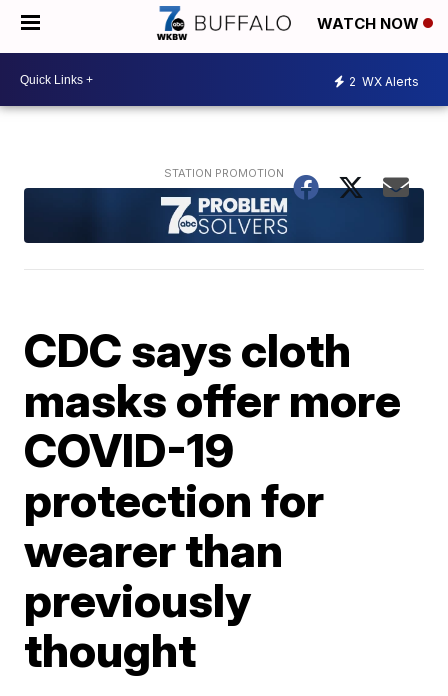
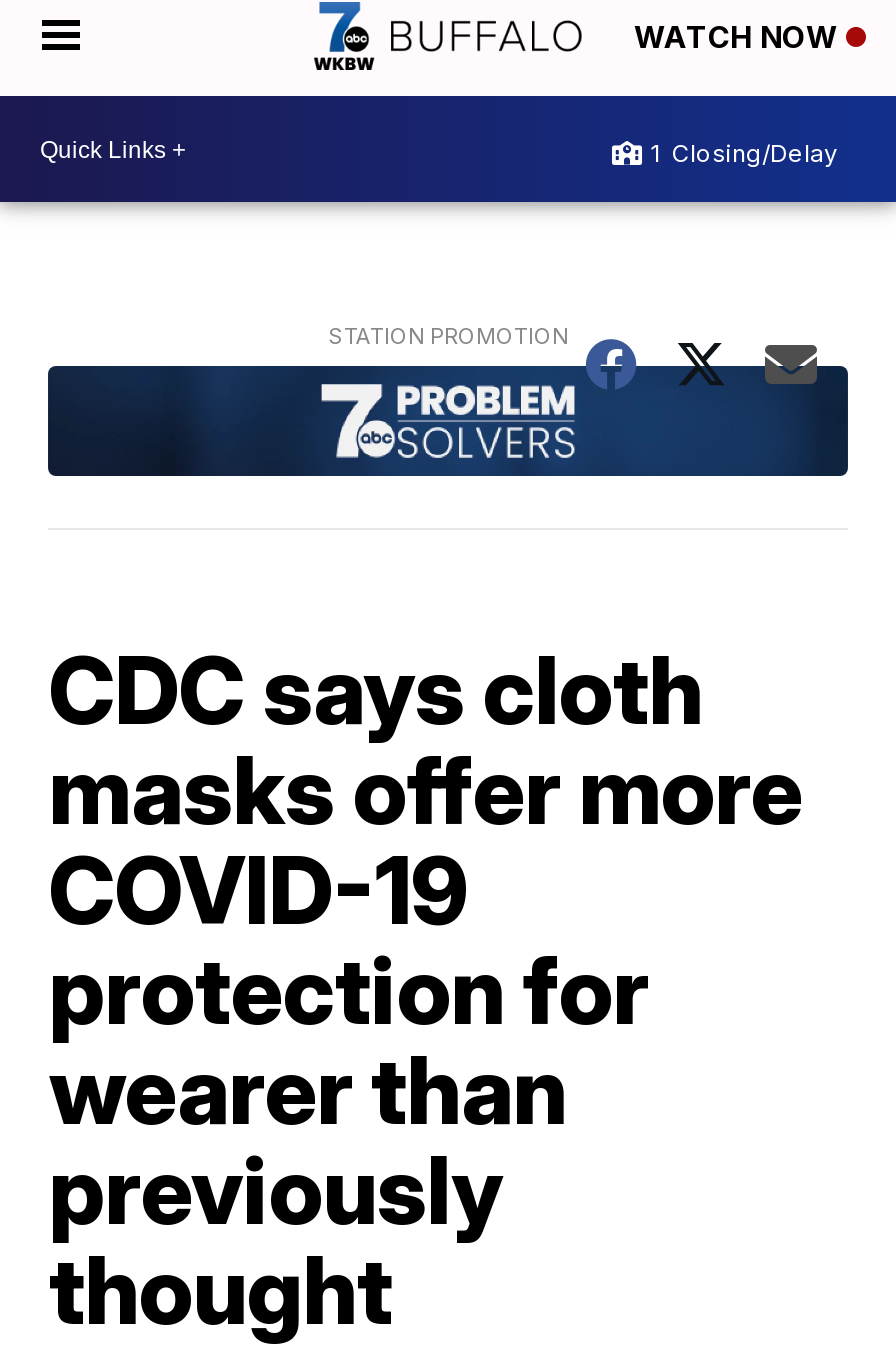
- 2 WX Alerts
+ 1 Closing/Delay
